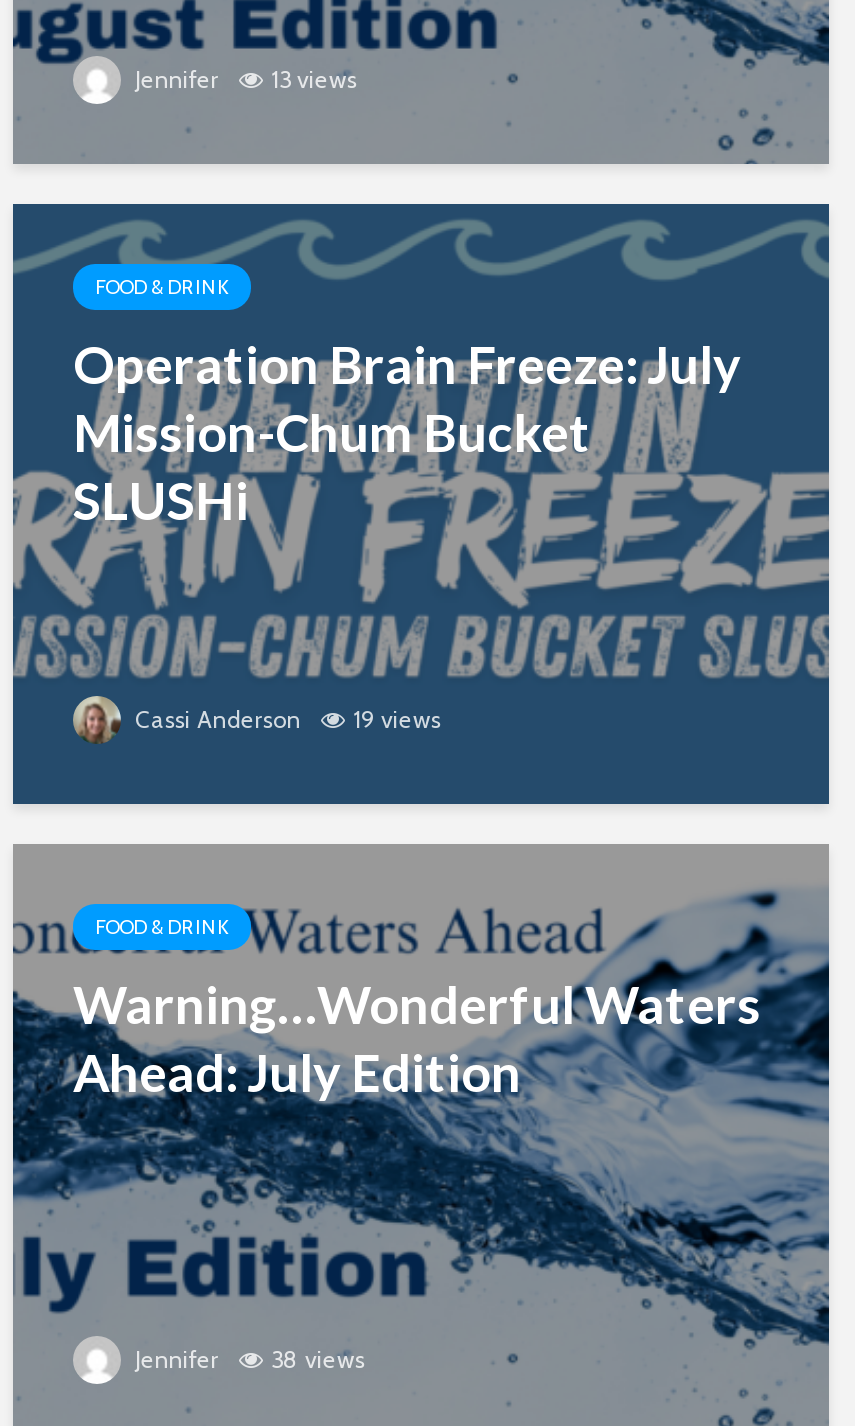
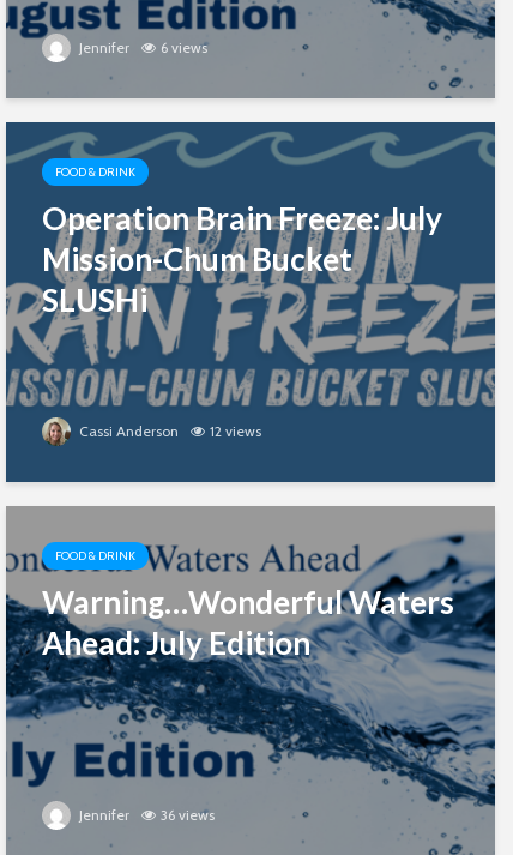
- Jennifer 13 views
+ Jennifer 6 views

- Cassi Anderson 19 views
+ Cassi Anderson 12 views

- Jennifer 38 views
+ Jennifer 36 views
